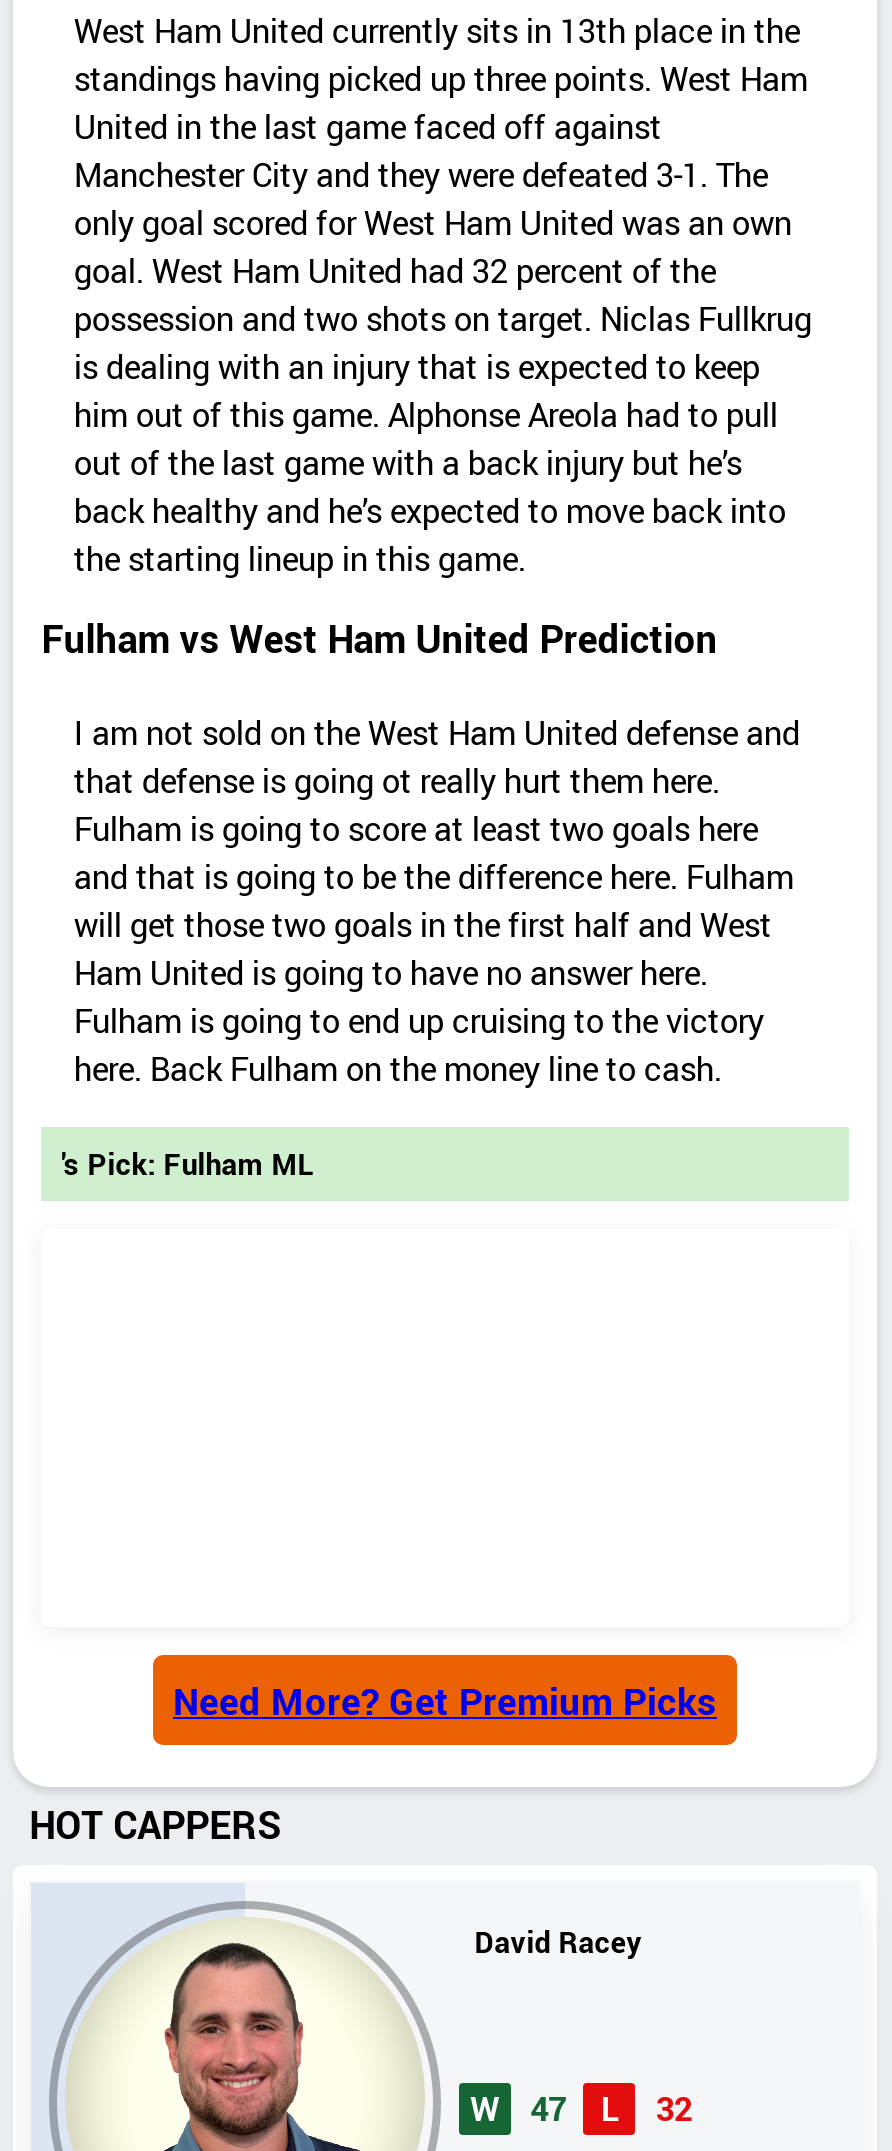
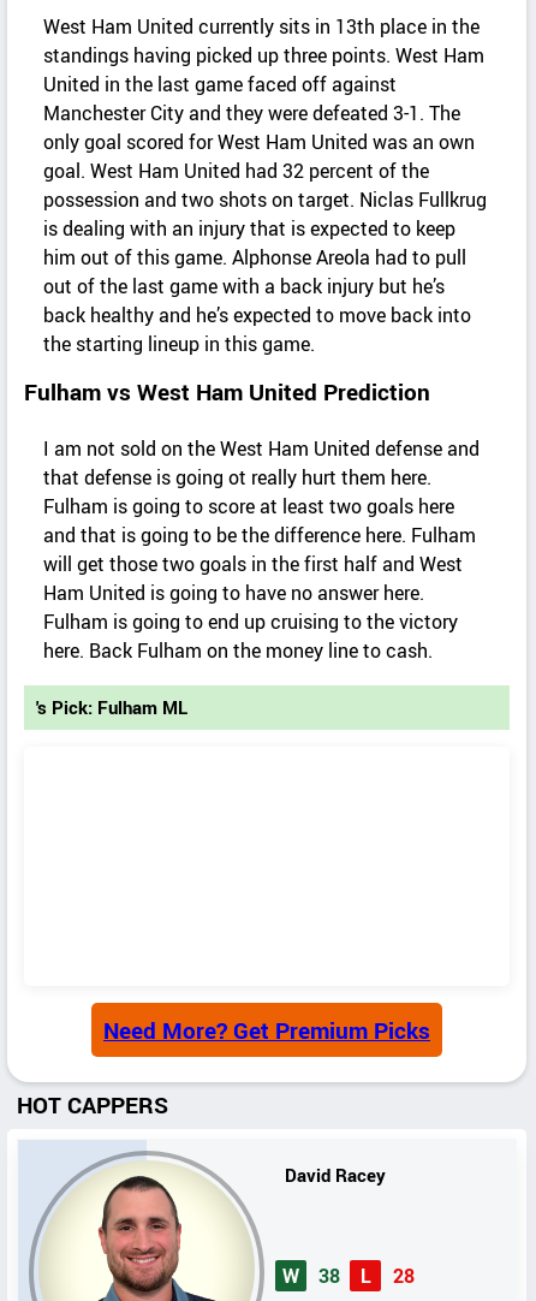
- 47
+ 38

- 32
+ 28
